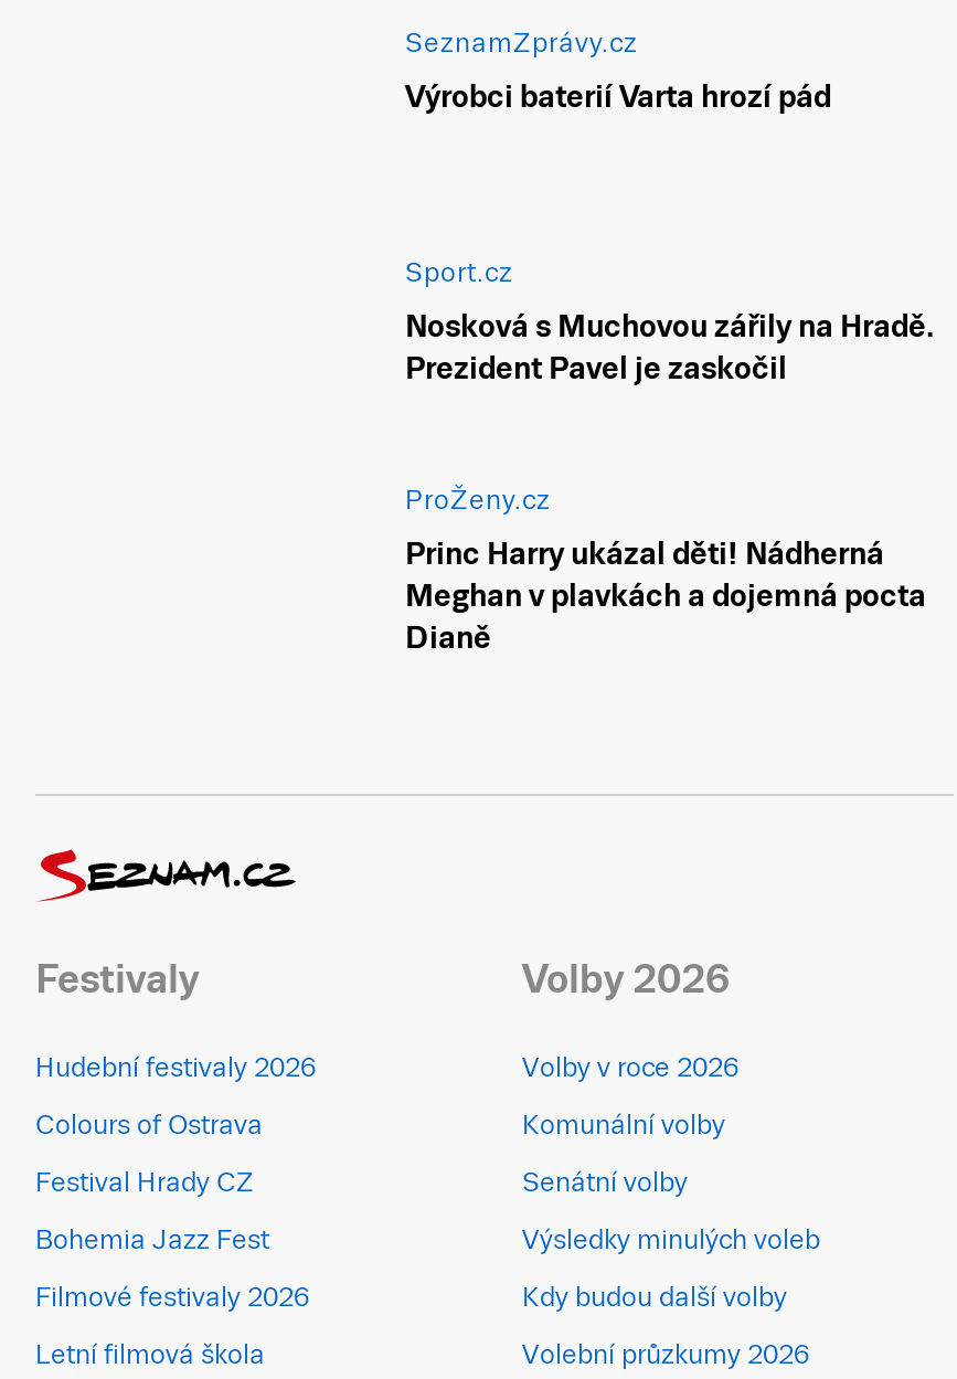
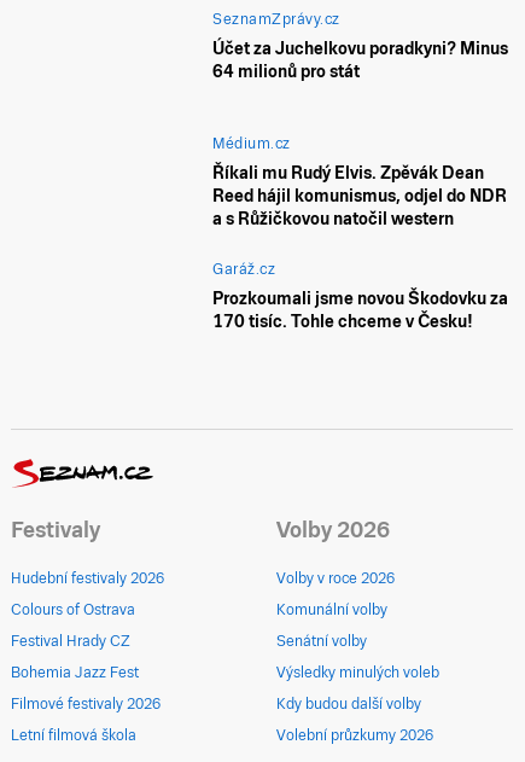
- Výrobci baterií Varta hrozí pád
+ Účet za Juchelkovu poradkyni? Minus
+ 64 milionů pro stát

- Sport.cz
+ Médium.cz

- Nosková s Muchovou zářily na Hradě.
- Prezident Pavel je zaskočil
+ Říkali mu Rudý Elvis. Zpěvák Dean
+ Reed hájil komunismus, odjel do NDR
+ a s Růžičkovou natočil western

- ProŽeny.cz
+ Garáž.cz

- Princ Harry ukázal děti! Nádherná
- Meghan v plavkách a dojemná pocta
- Dianě
+ Prozkoumali jsme novou Škodovku za
+ 170 tisíc. Tohle chceme v Česku!
